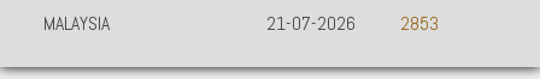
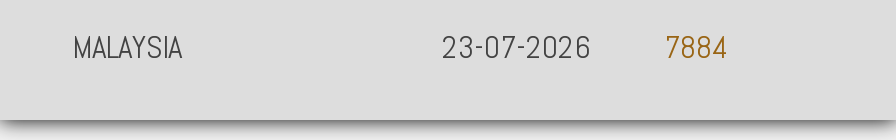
- 21-07-2026
+ 23-07-2026

- 2853
+ 7884
